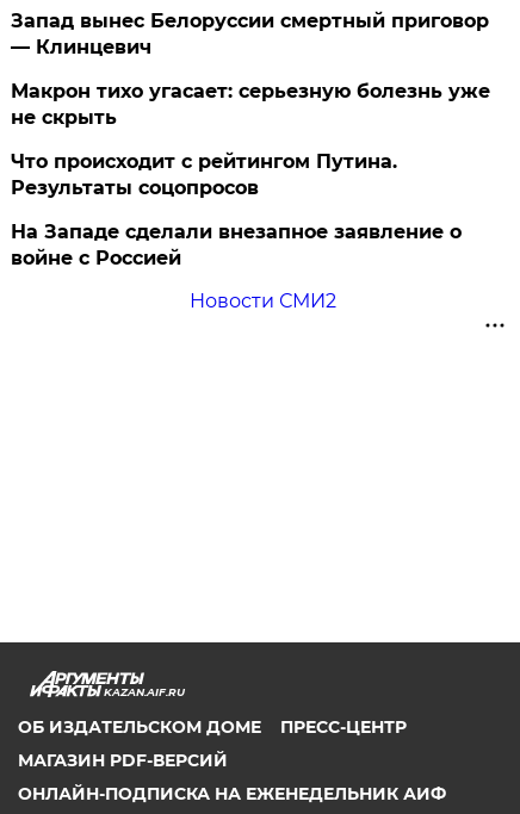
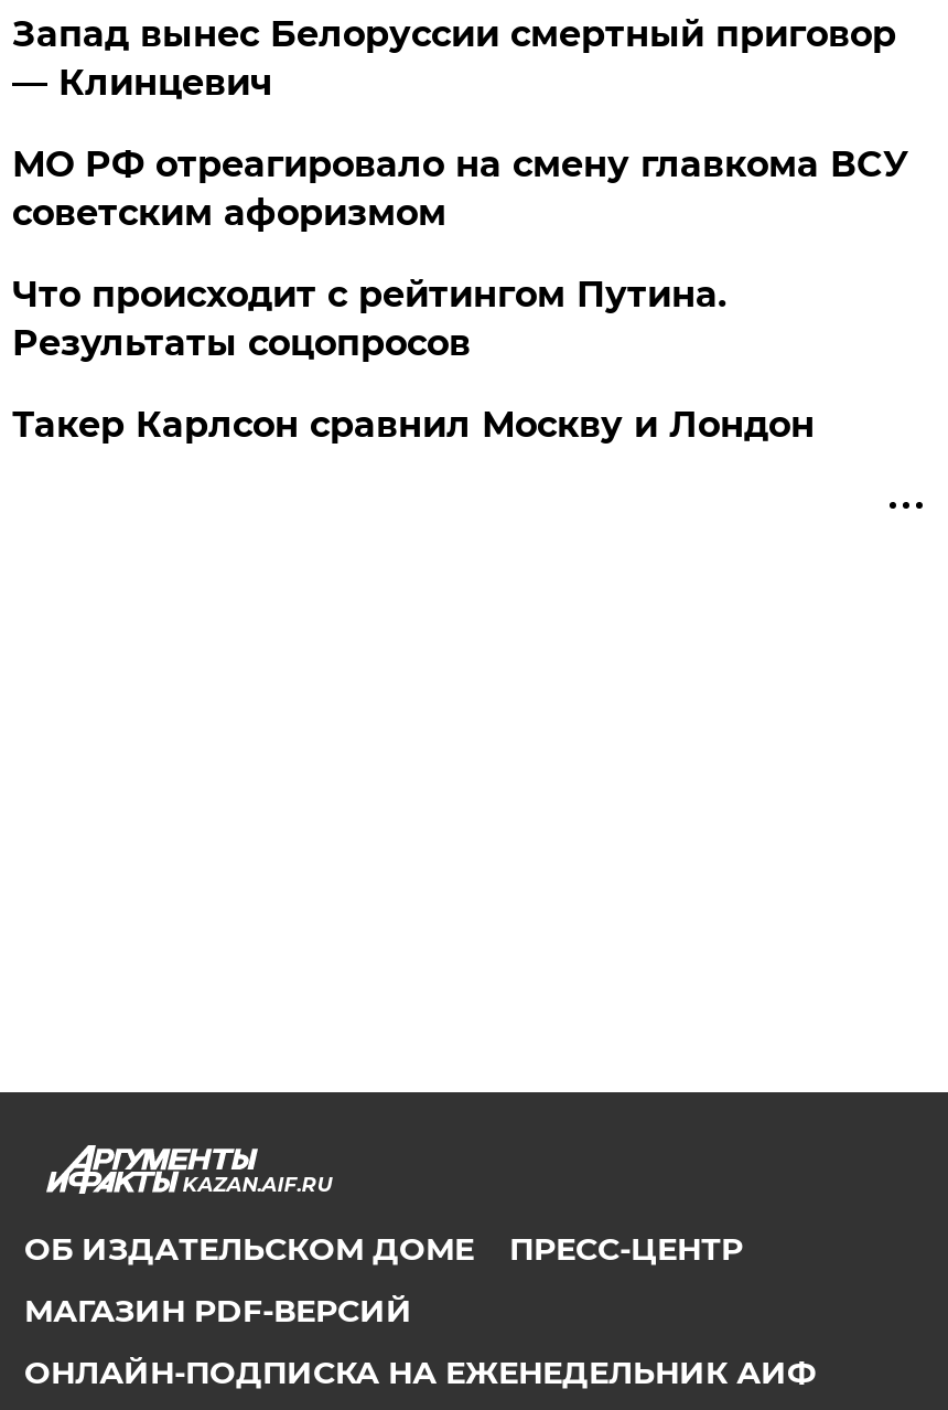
- Макрон тихо угасает: серьезную болезнь уже
- не скрыть
+ МО РФ отреагировало на смену главкома ВСУ
+ советским афоризмом

- На Западе сделали внезапное заявление о
- войне с Россией
- Новости СМИ2
+ Такер Карлсон сравнил Москву и Лондон
